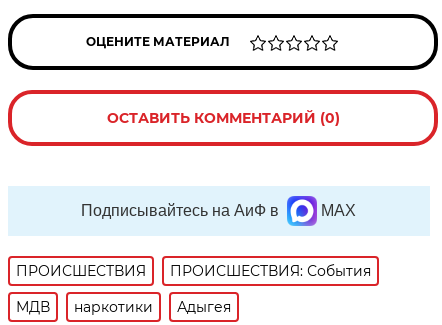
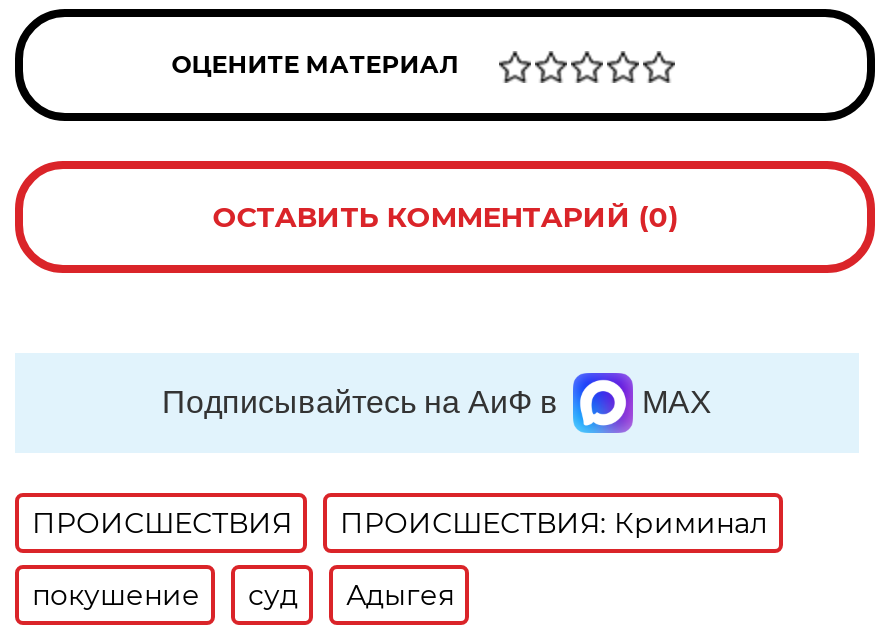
- ПРОИСШЕСТВИЯ: События
+ ПРОИСШЕСТВИЯ: Криминал

- МДВ
- наркотики
+ покушение
+ суд
